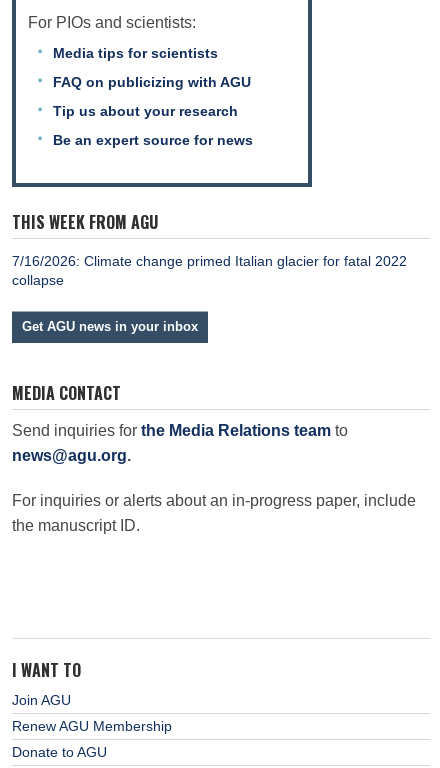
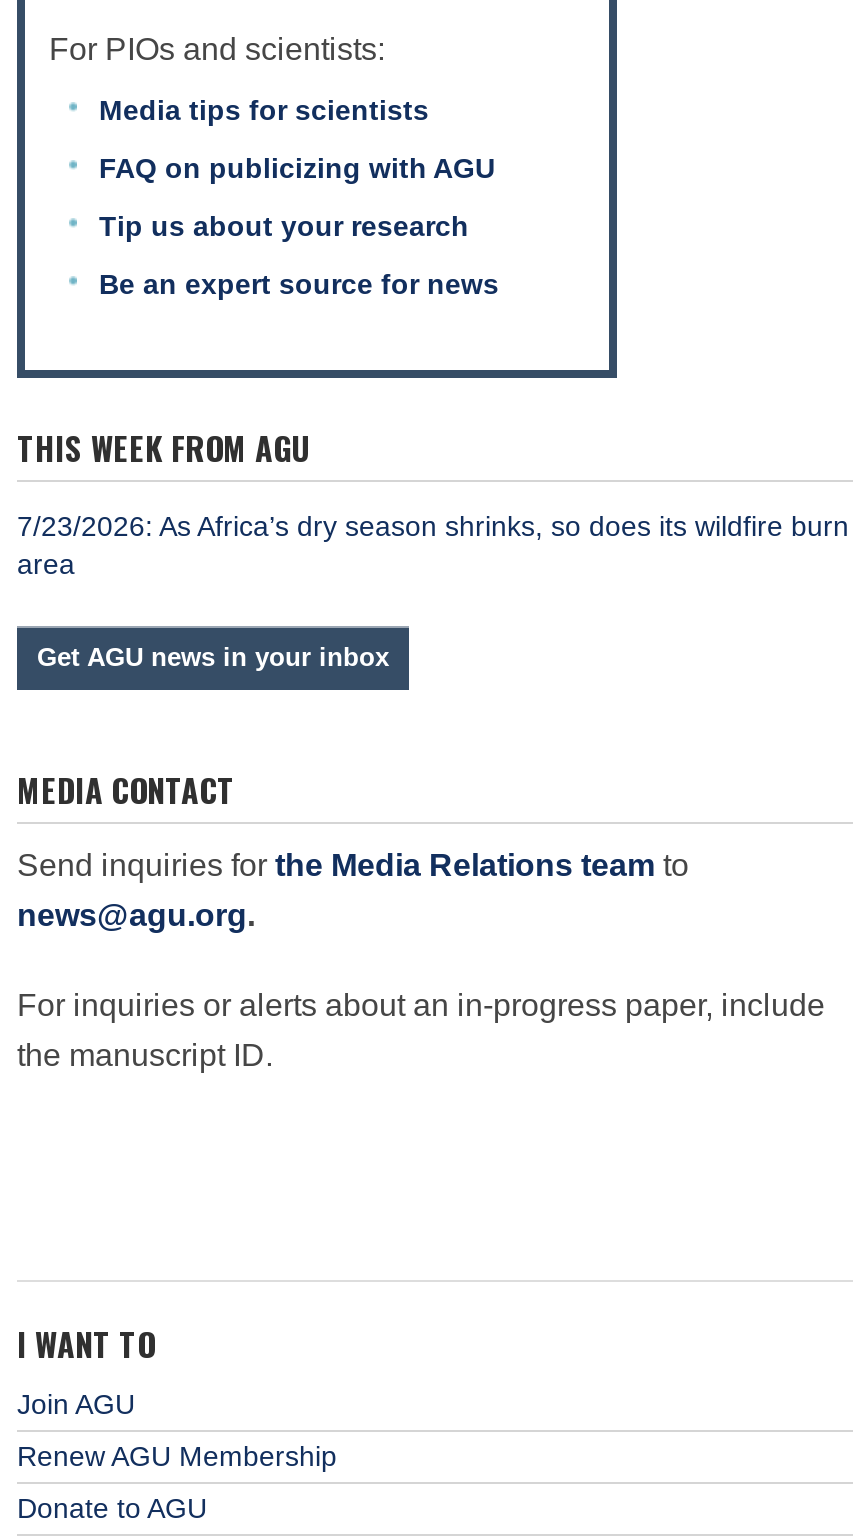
- 7/16/2026: Climate change primed Italian glacier for fatal 2022
- collapse
+ 7/23/2026: As Africa’s dry season shrinks, so does its wildfire burn
+ area
